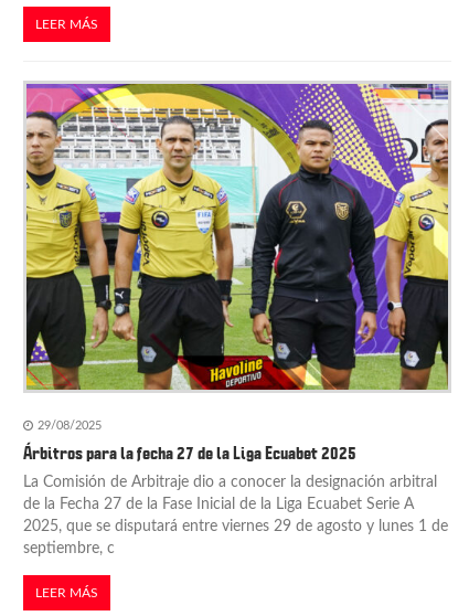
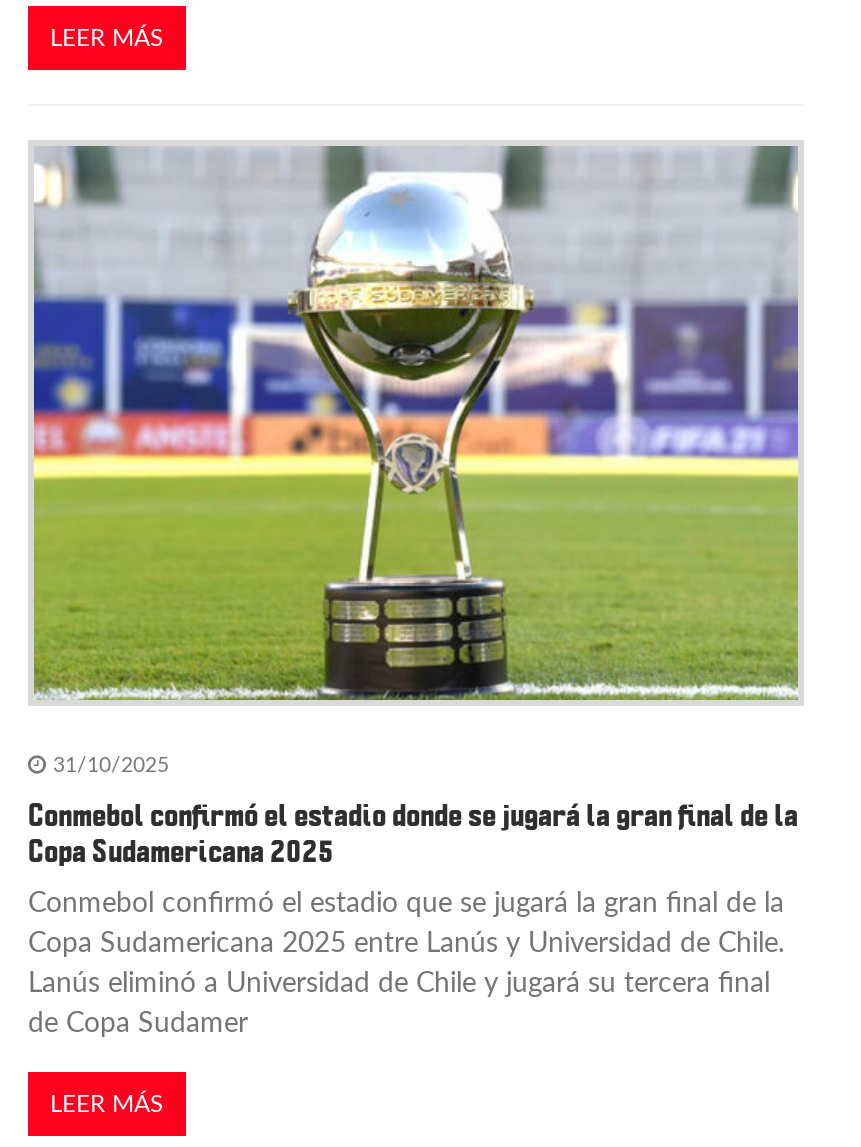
- [image]
- 29/08/2025
+ [image]
+ 31/10/2025

- Árbitros para la fecha 27 de la Liga Ecuabet 2025
+ Conmebol confirmó el estadio donde se jugará la gran final de la
+ Copa Sudamericana 2025

- La Comisión de Arbitraje dio a conocer la designación arbitral
- de la Fecha 27 de la Fase Inicial de la Liga Ecuabet Serie A
- 2025, que se disputará entre viernes 29 de agosto y lunes 1 de
- septiembre, c
+ Conmebol confirmó el estadio que se jugará la gran final de la
+ Copa Sudamericana 2025 entre Lanús y Universidad de Chile.
+ Lanús eliminó a Universidad de Chile y jugará su tercera final
+ de Copa Sudamer
